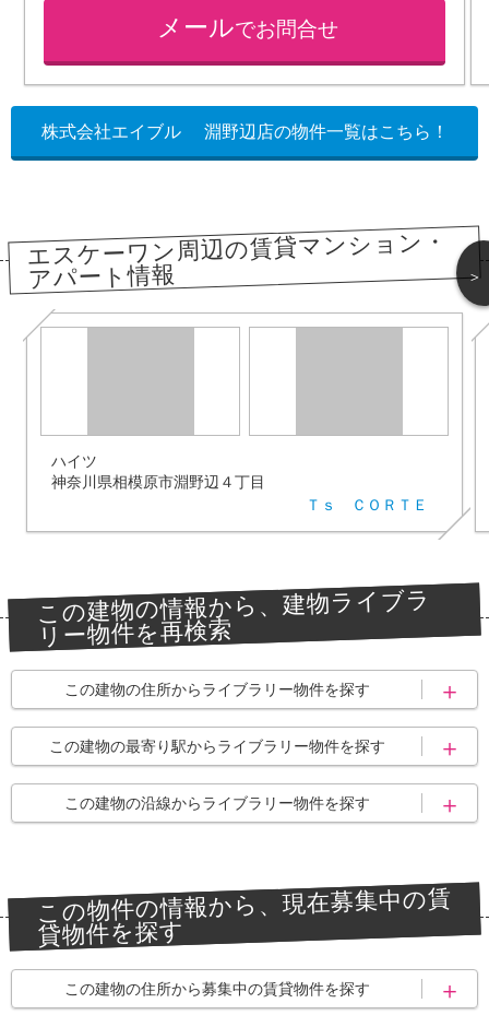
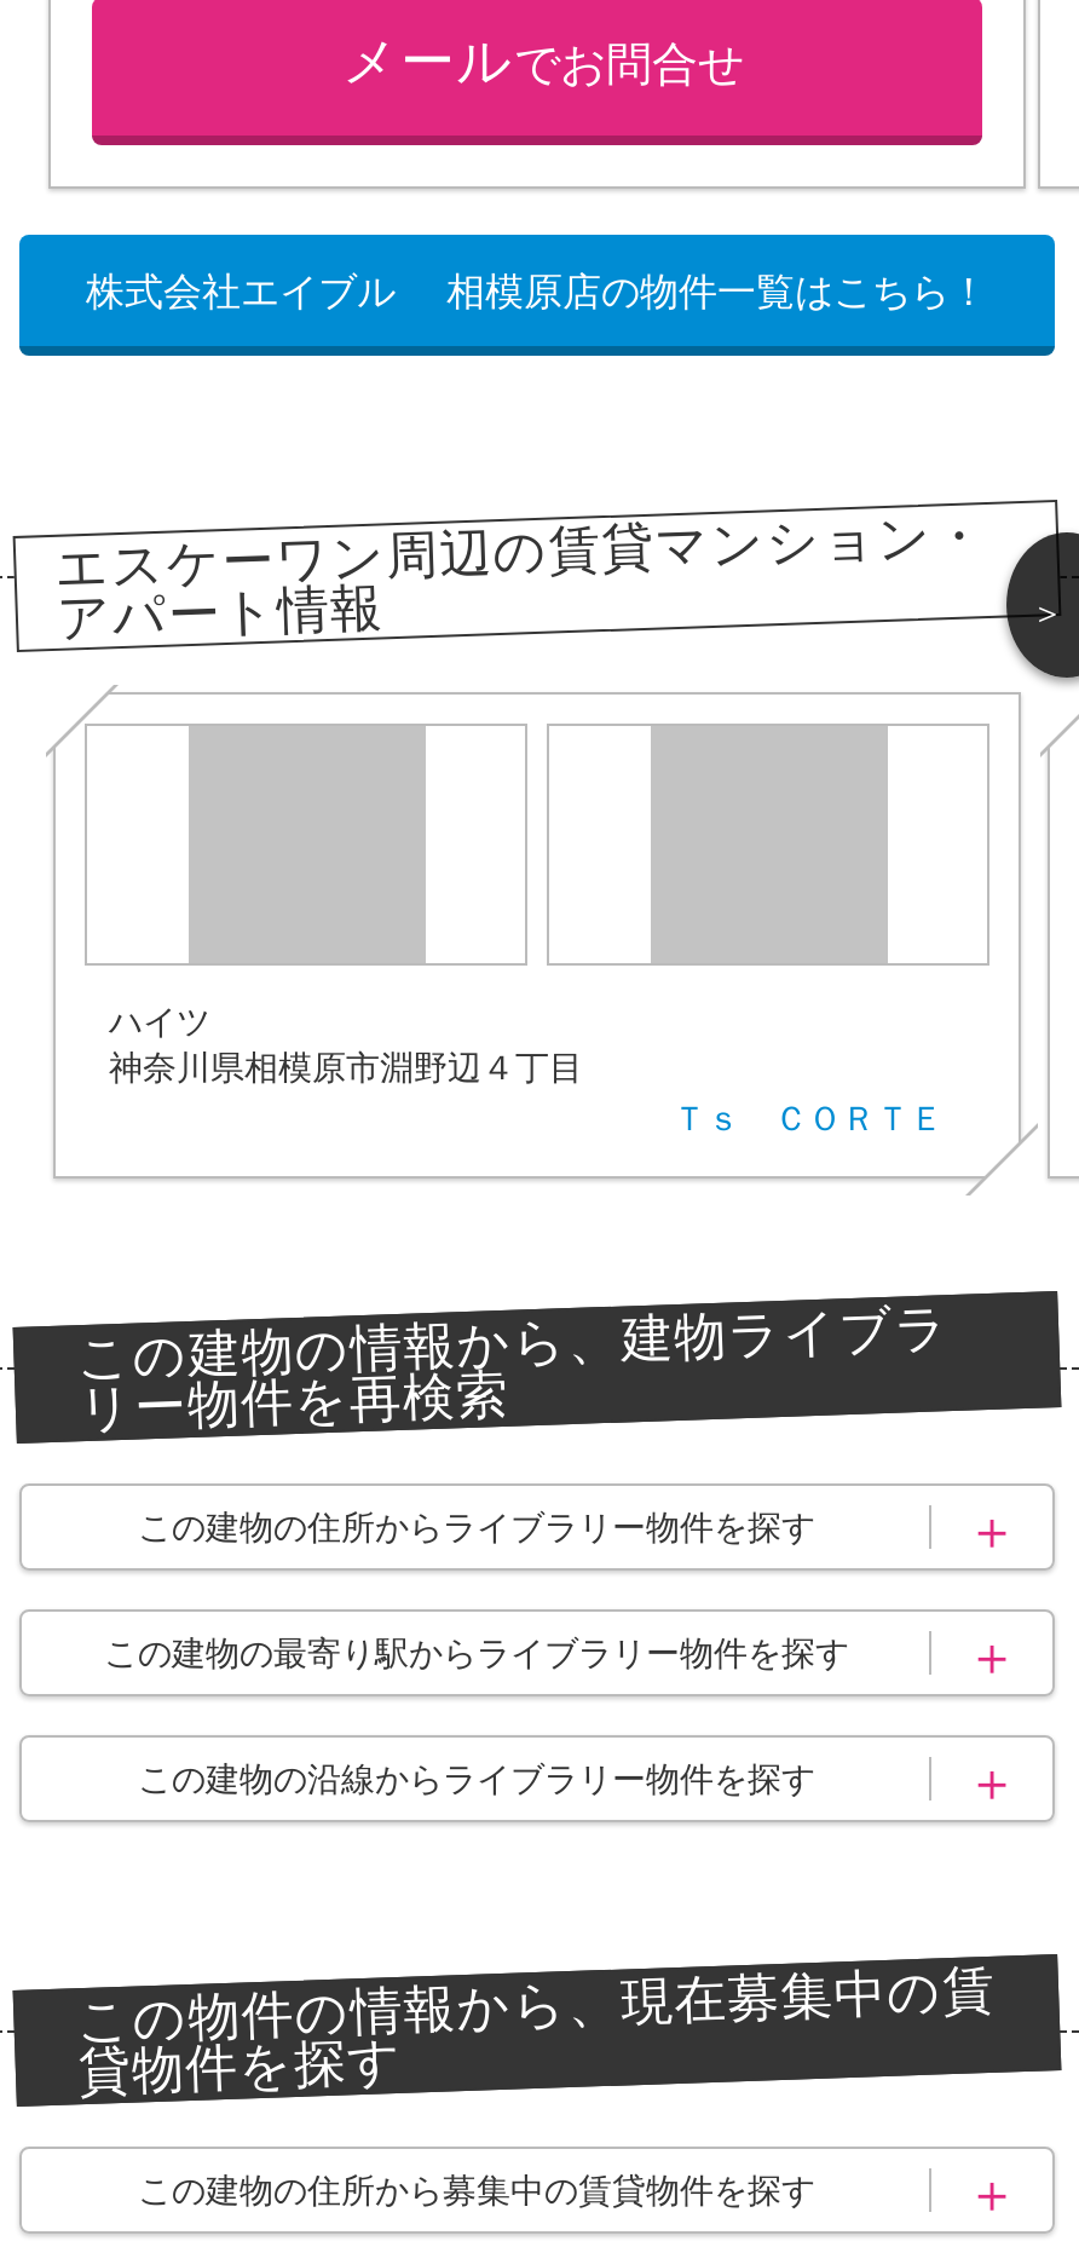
- 株式会社エイブル 淵野辺店の物件一覧はこちら！
+ 株式会社エイブル 相模原店の物件一覧はこちら！
